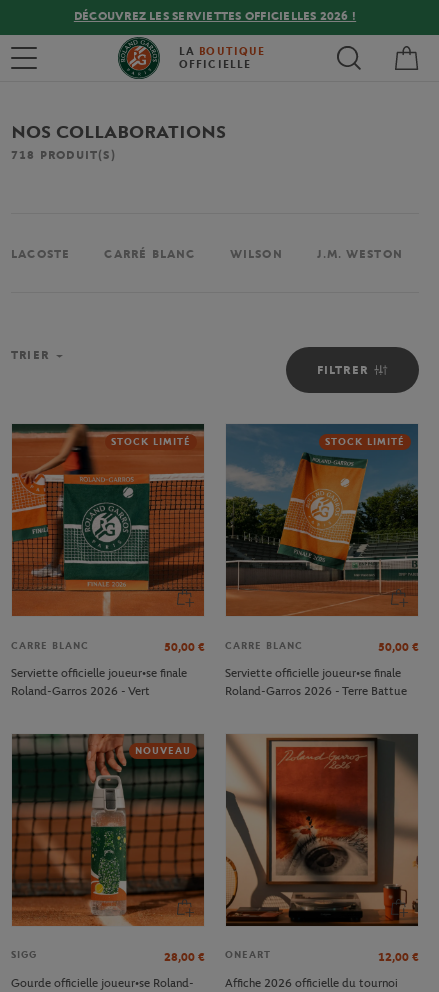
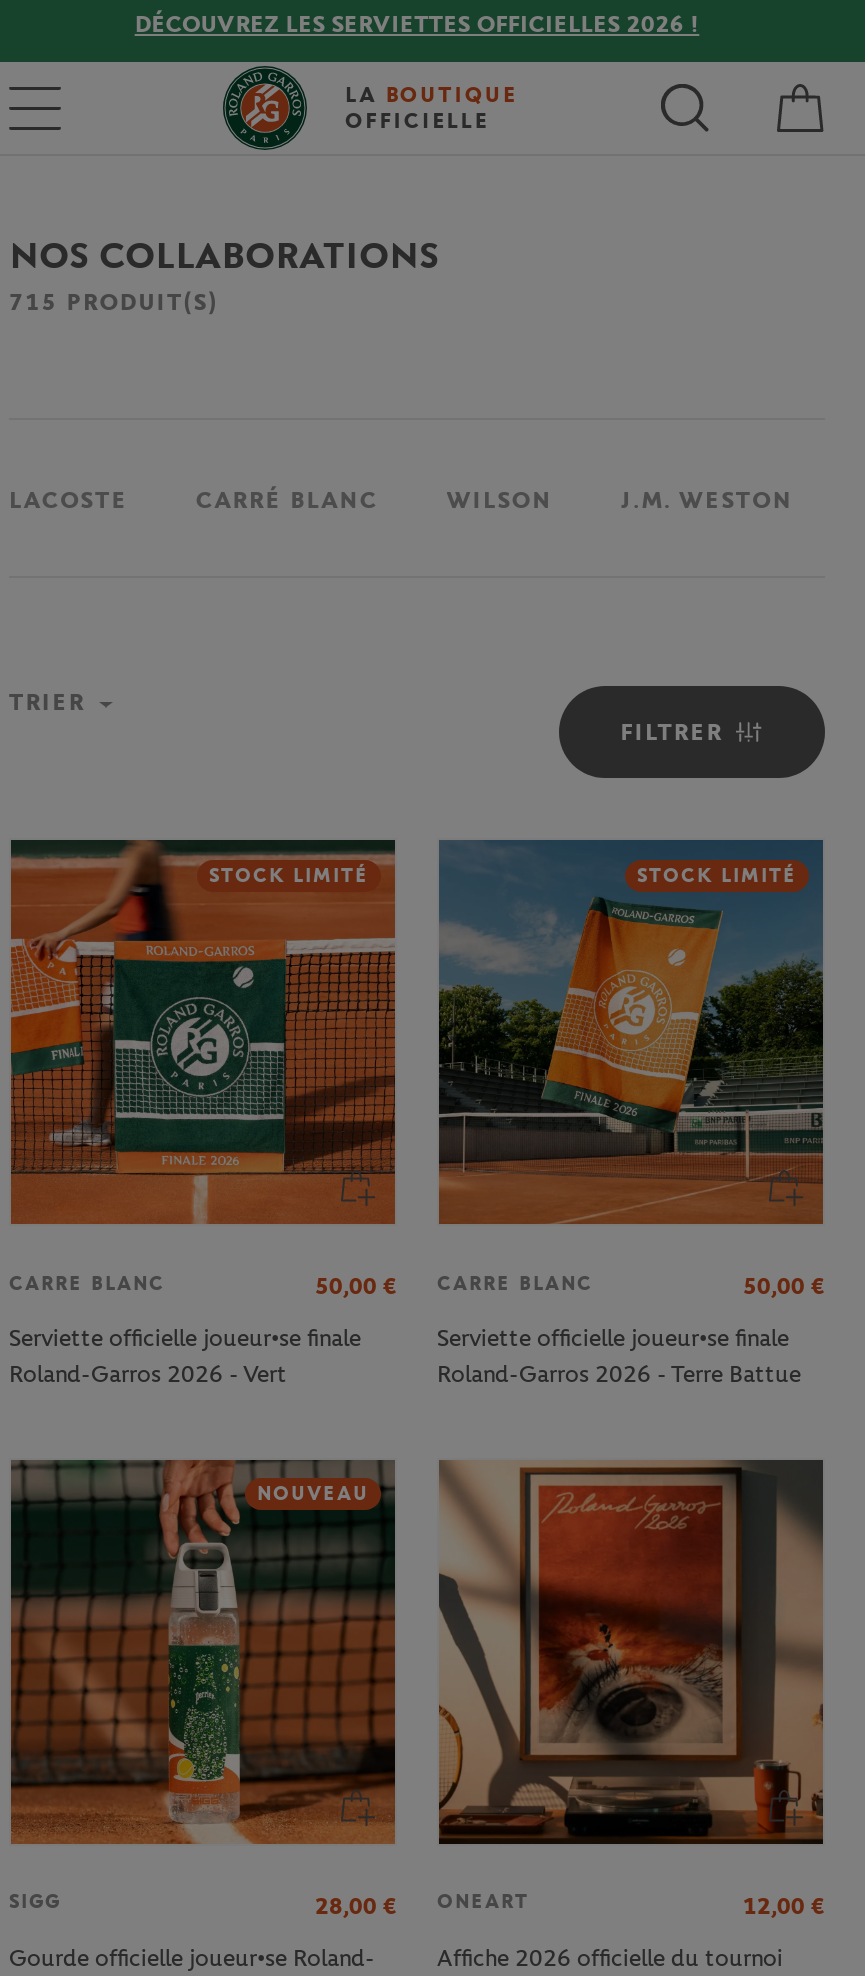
- 718 PRODUIT(S)
+ 715 PRODUIT(S)
